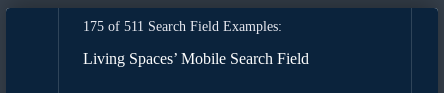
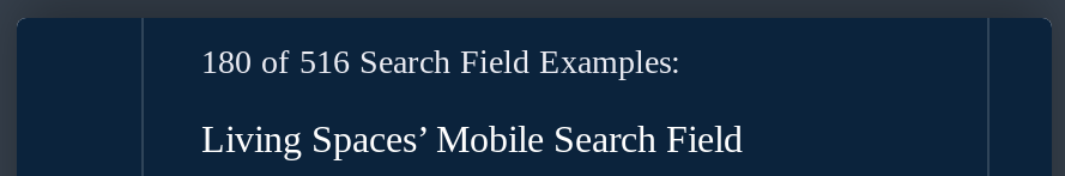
- 175 of 511 Search Field Examples:
+ 180 of 516 Search Field Examples:
